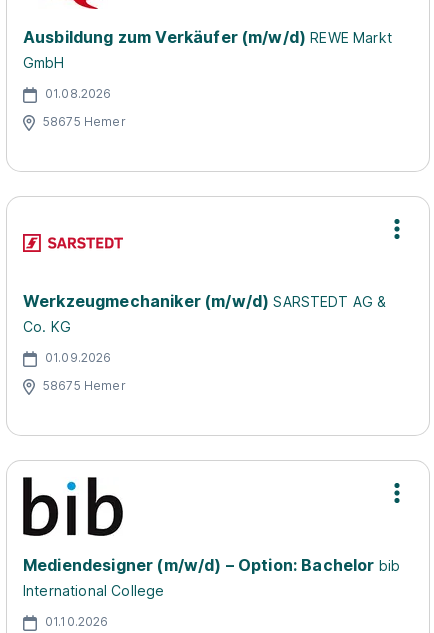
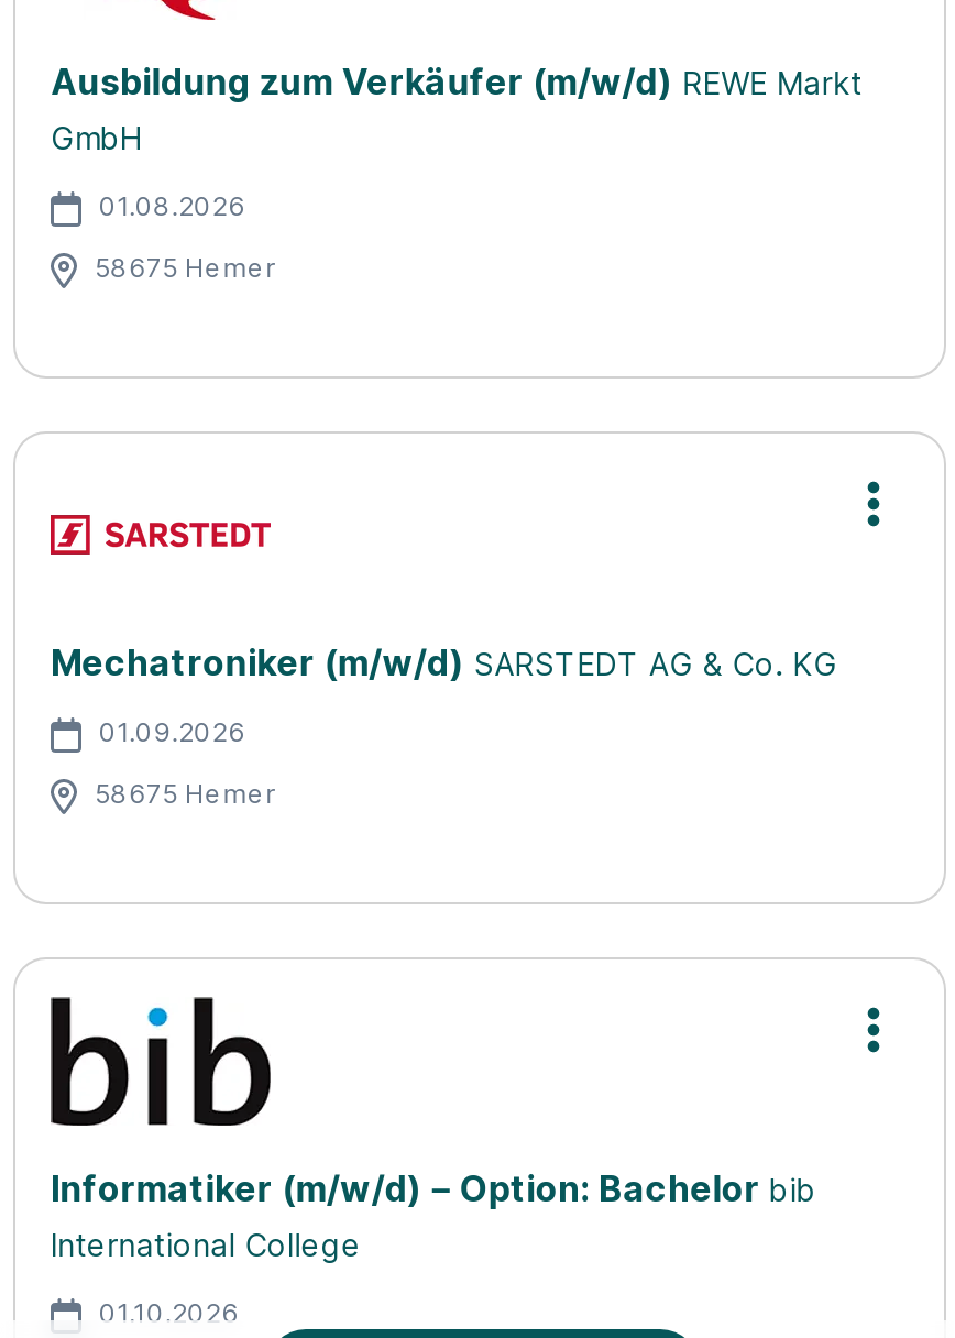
- Werkzeugmechaniker (m/w/d) SARSTEDT AG &
- Co. KG
+ Mechatroniker (m/w/d) SARSTEDT AG & Co. KG

- Mediendesigner (m/w/d) – Option: Bachelor bib
+ Informatiker (m/w/d) – Option: Bachelor bib
